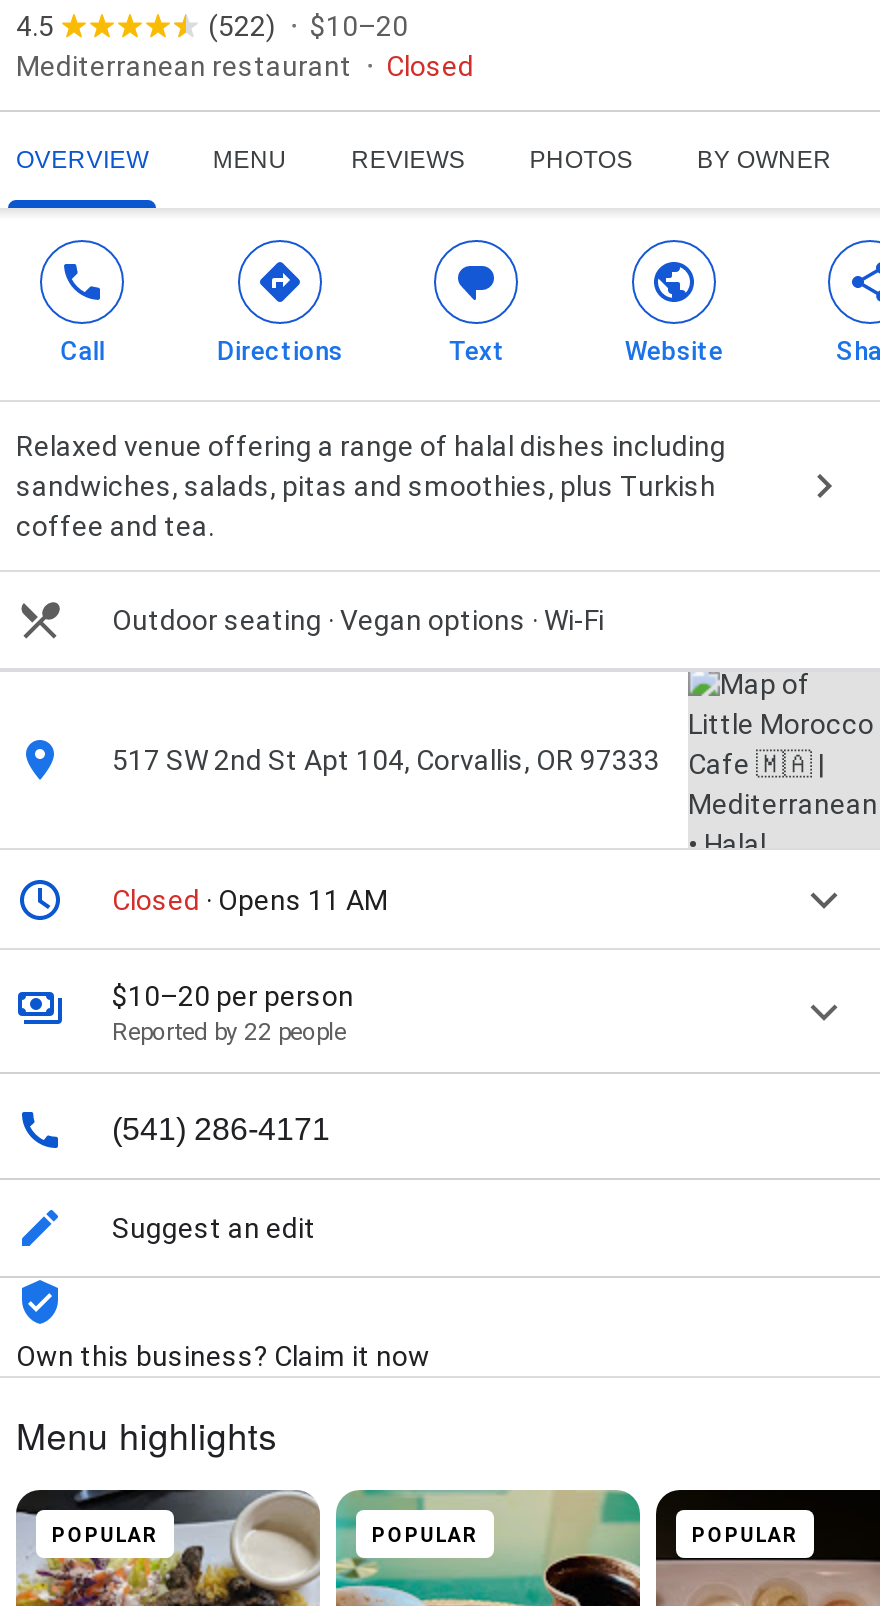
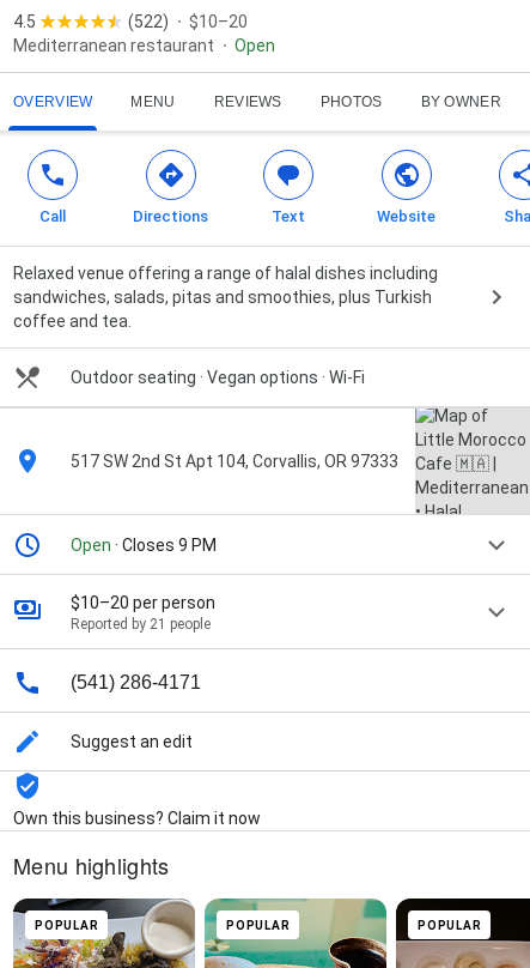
- Closed
+ Open

- Closed · Opens 11 AM
+ Open · Closes 9 PM

- Reported by 22 people
+ Reported by 21 people
